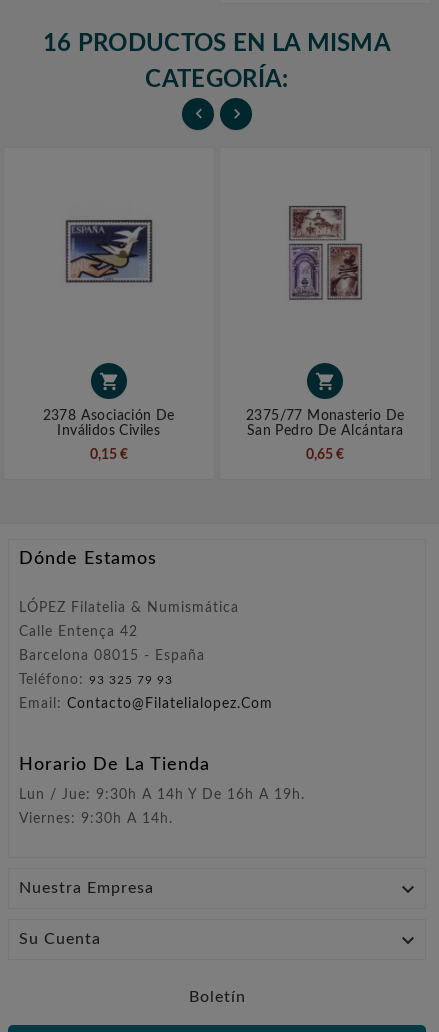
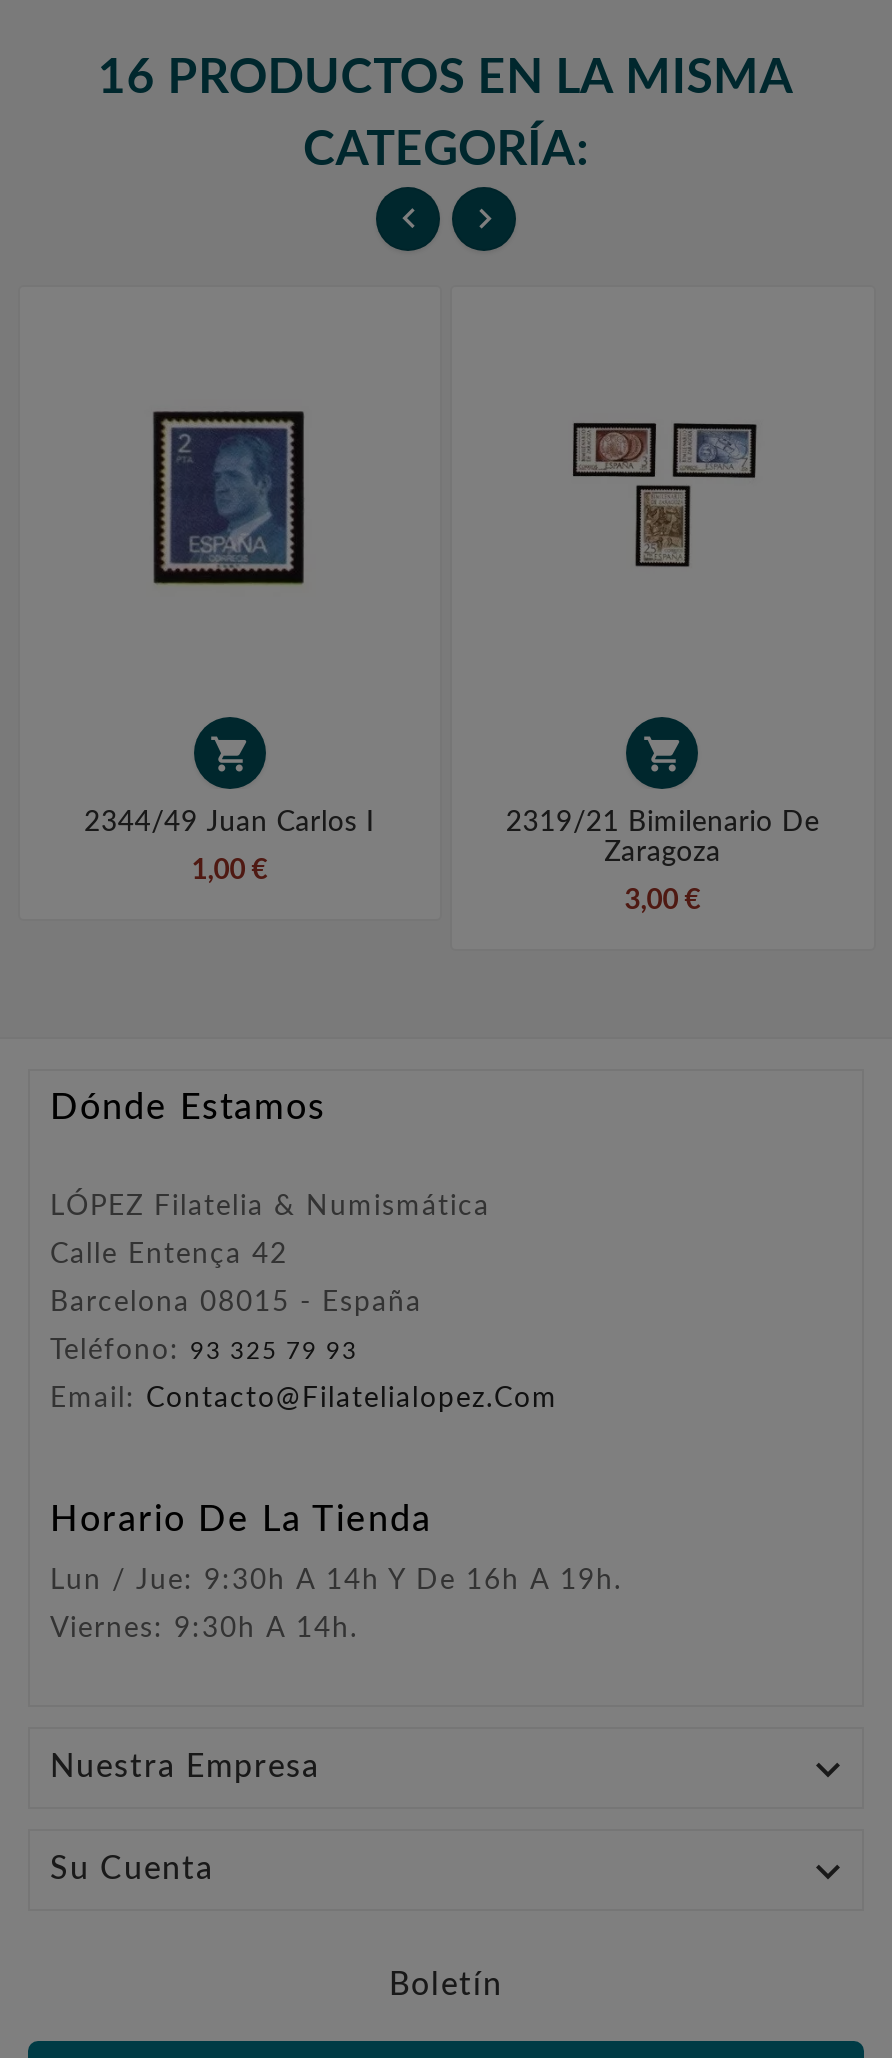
- [image]
+ [image]

- [image]
+ [image]

- 2378 Asociación De
- Inválidos Civiles
+ 2344/49 Juan Carlos I

- 2375/77 Monasterio De
- San Pedro De Alcántara
+ 2319/21 Bimilenario De
+ Zaragoza

- 0,15 €
+ 1,00 €

- 0,65 €
+ 3,00 €
